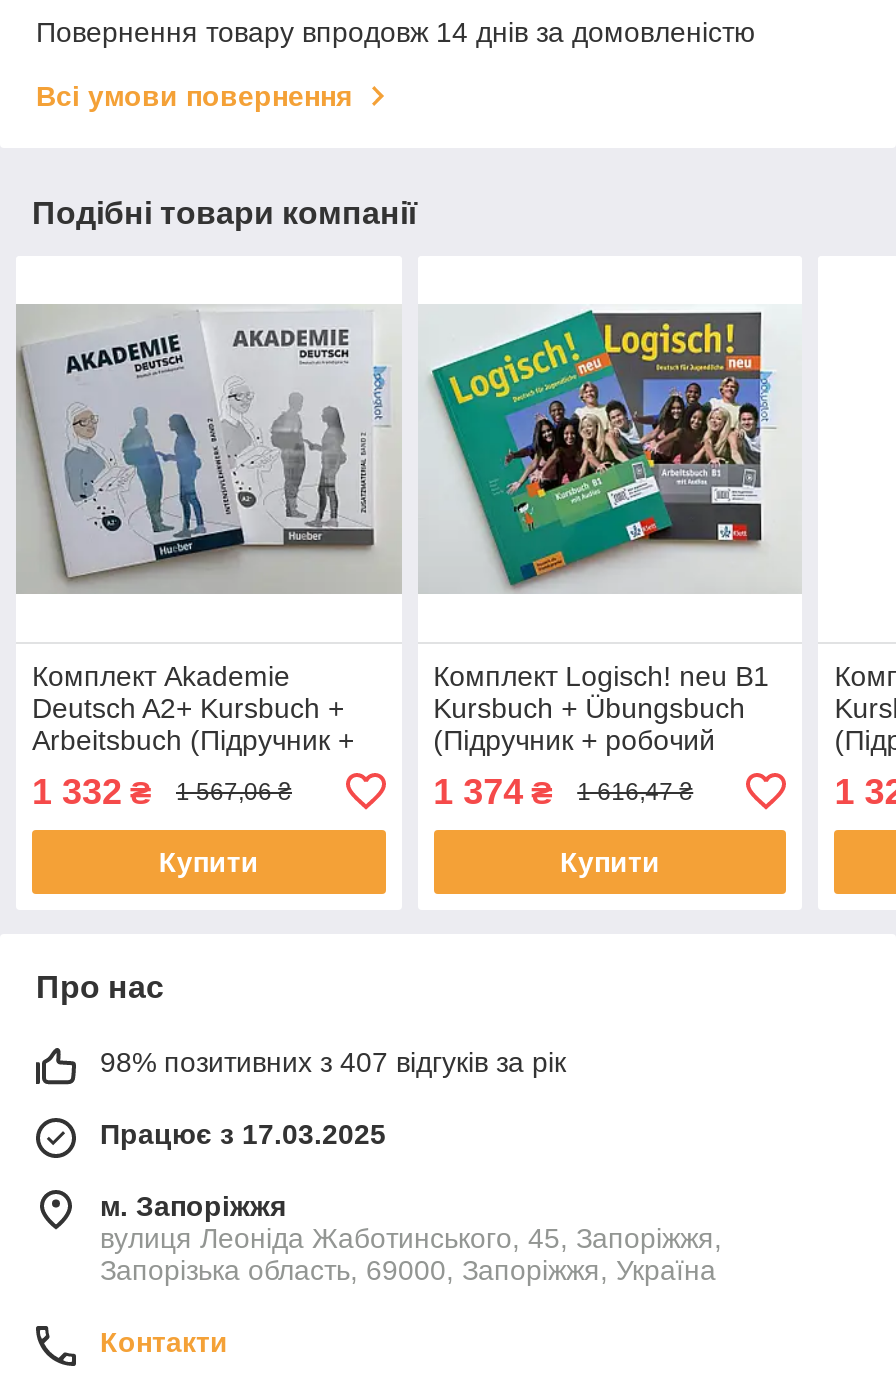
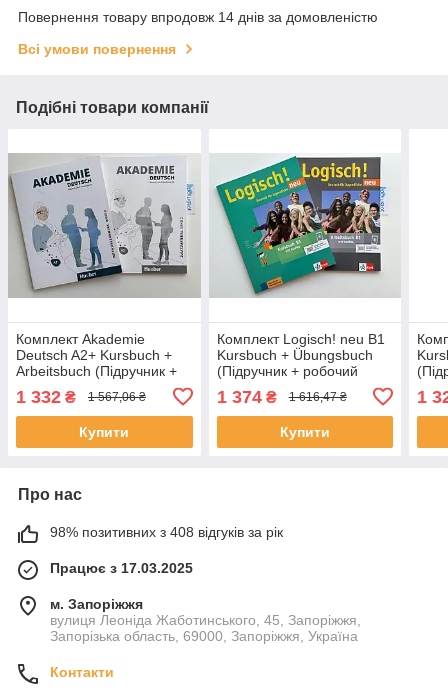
- 98% позитивних з 407 відгуків за рік
+ 98% позитивних з 408 відгуків за рік
